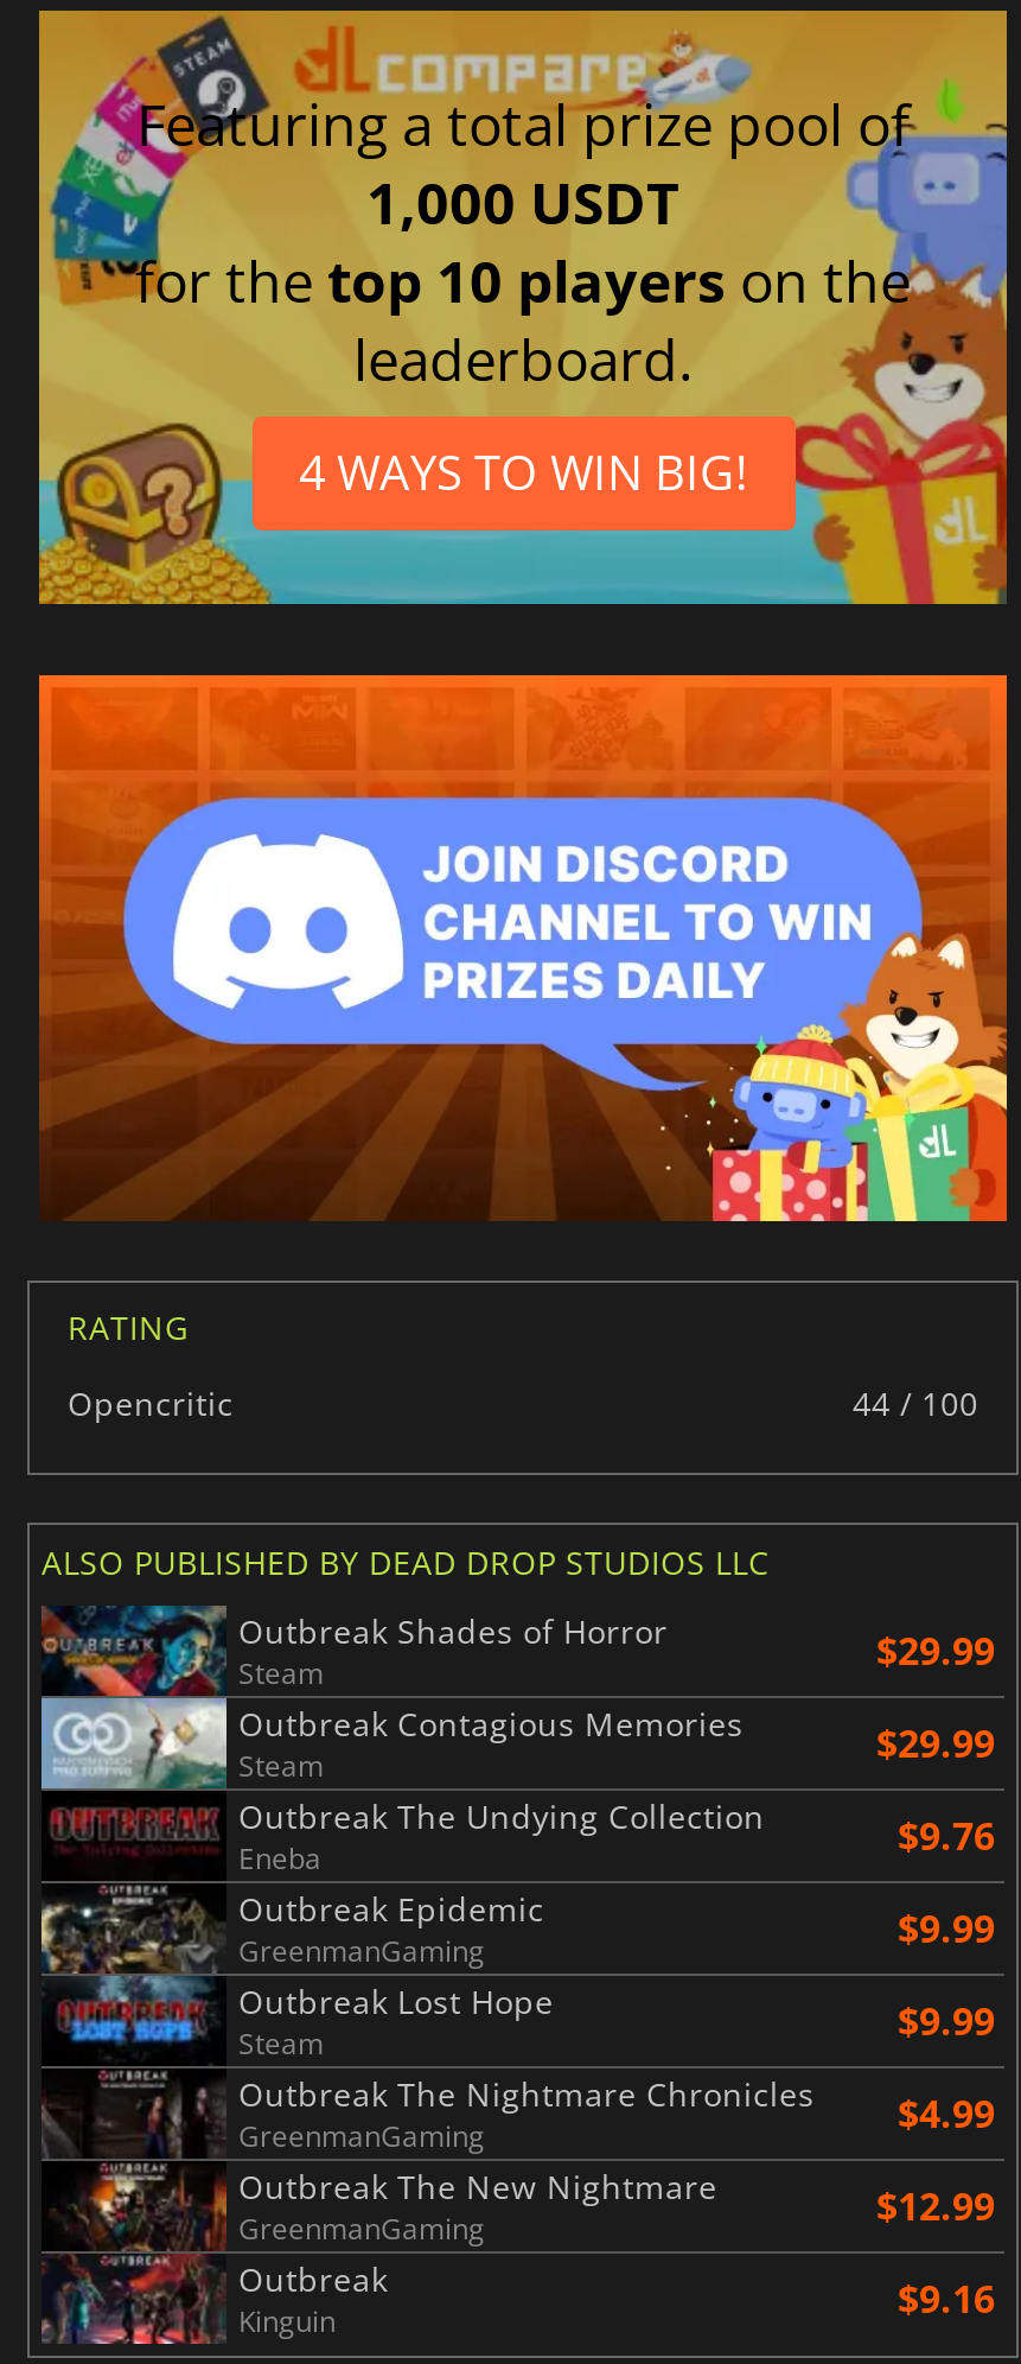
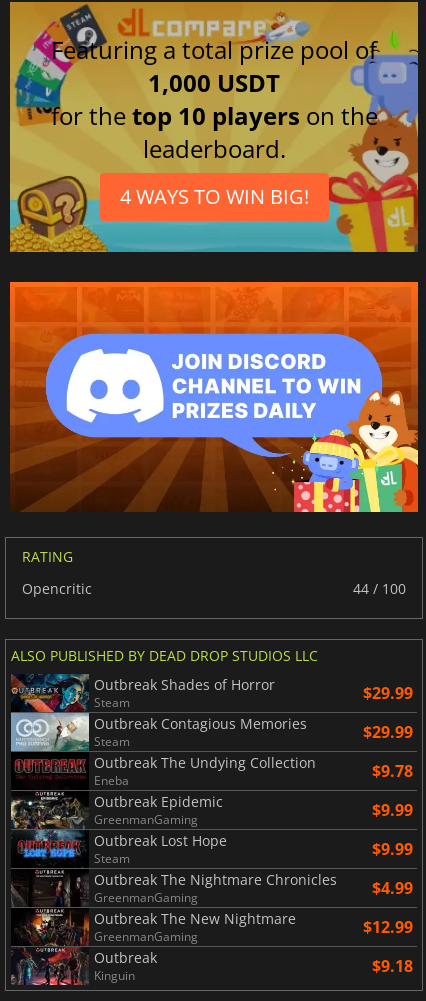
- $9.76
+ $9.78

- $9.16
+ $9.18
